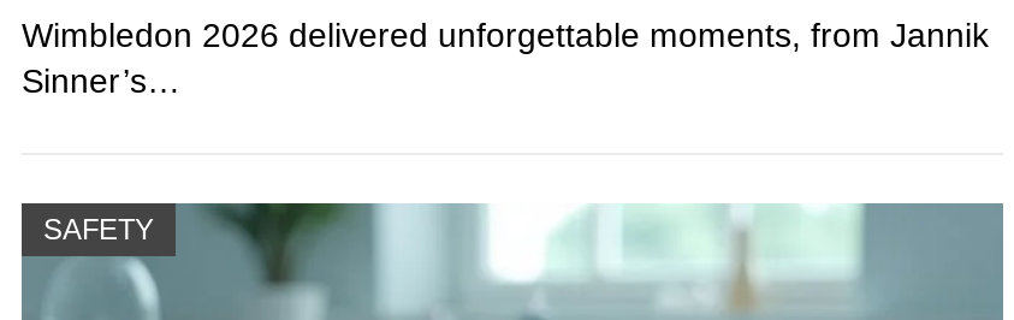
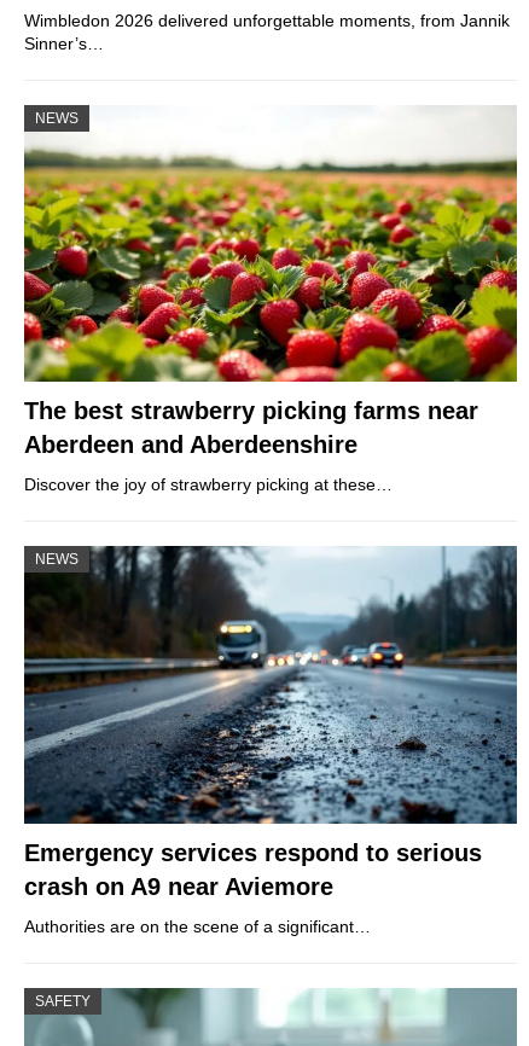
+ [image]
+ NEWS

+ [image]
+ NEWS

+ The best strawberry picking farms near
+ Aberdeen and Aberdeenshire
+ Discover the joy of strawberry picking at these…

+ Emergency services respond to serious
+ crash on A9 near Aviemore
+ Authorities are on the scene of a significant…
